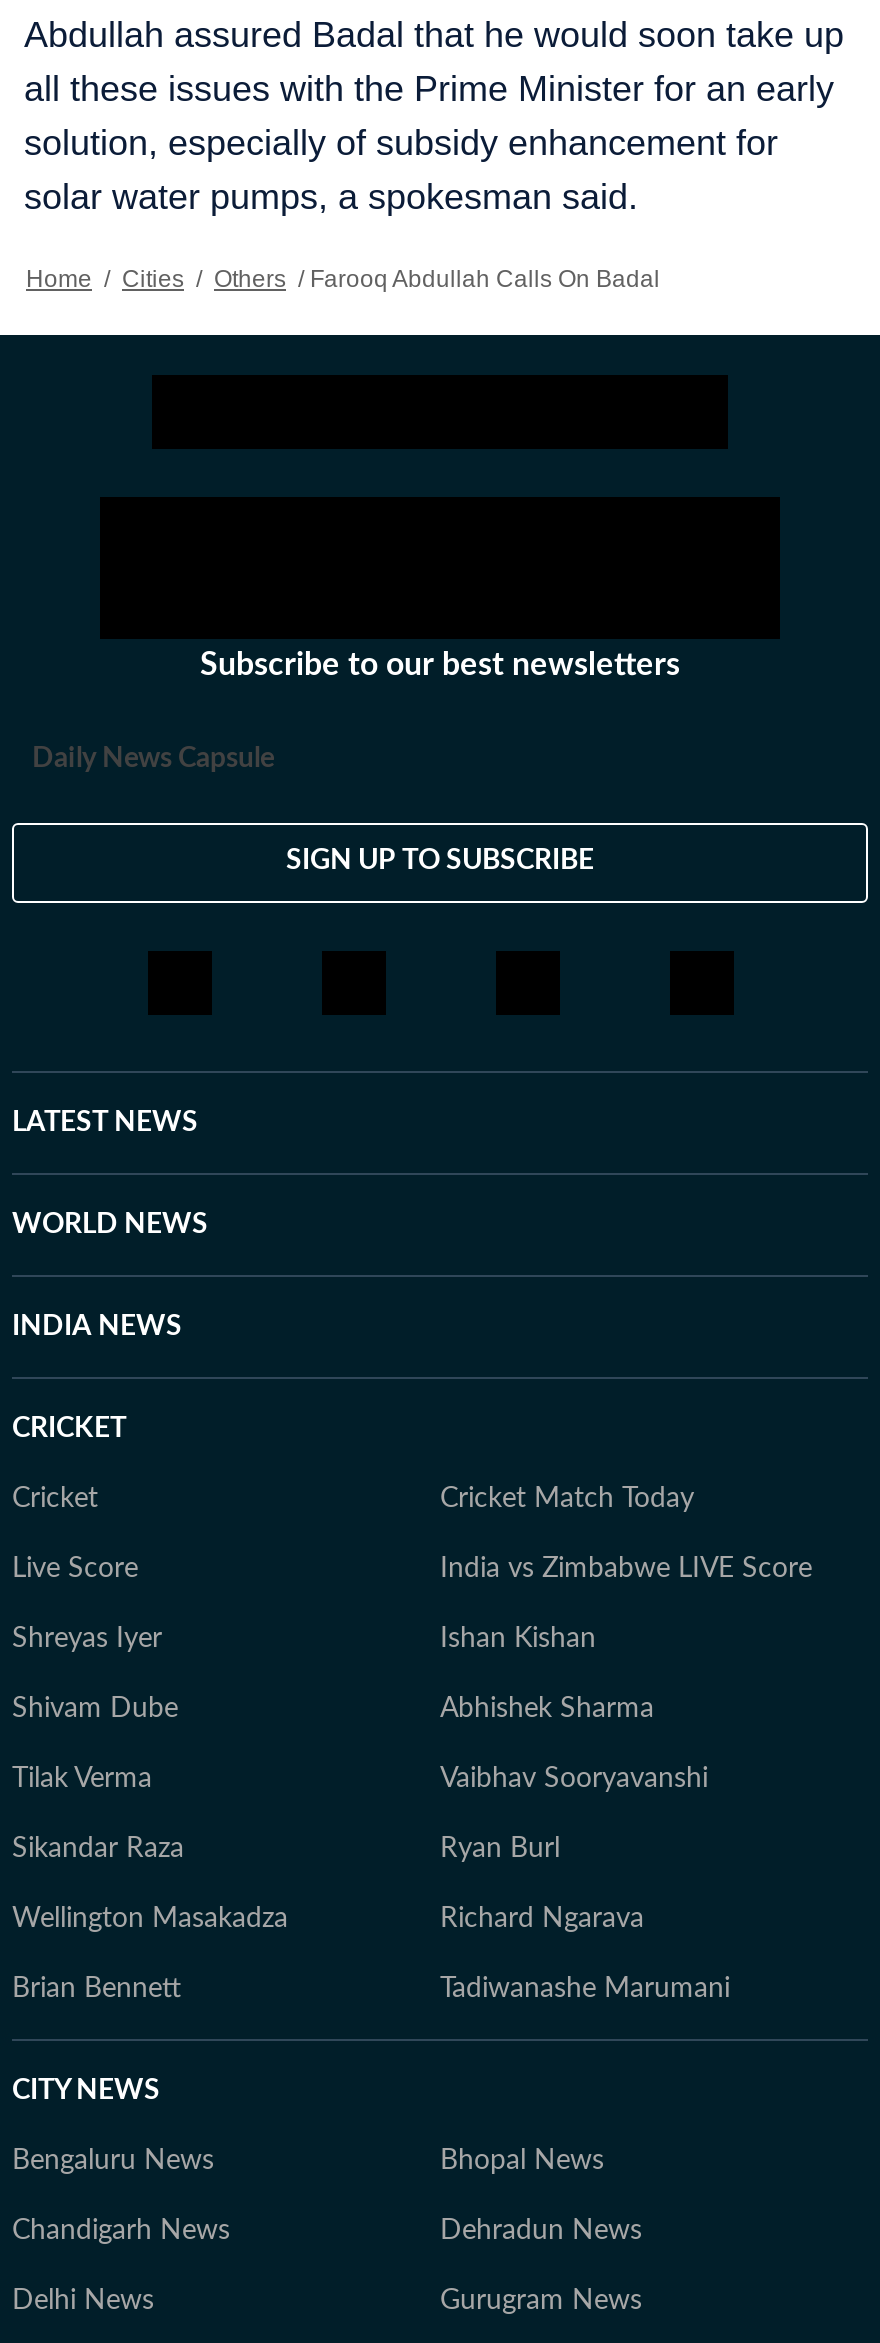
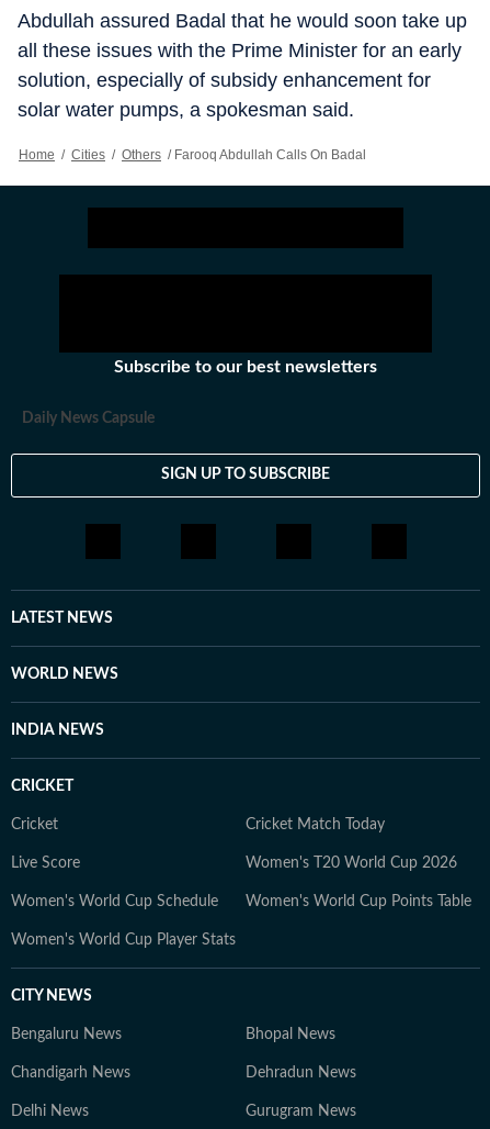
- India vs Zimbabwe LIVE Score
- Shreyas Iyer
- Ishan Kishan
- Shivam Dube
- Abhishek Sharma
- Tilak Verma
- Vaibhav Sooryavanshi
- Sikandar Raza
- Ryan Burl
- Wellington Masakadza
- Richard Ngarava
- Brian Bennett
- Tadiwanashe Marumani
+ Women's T20 World Cup 2026
+ Women's World Cup Schedule
+ Women's World Cup Points Table
+ Women's World Cup Player Stats
